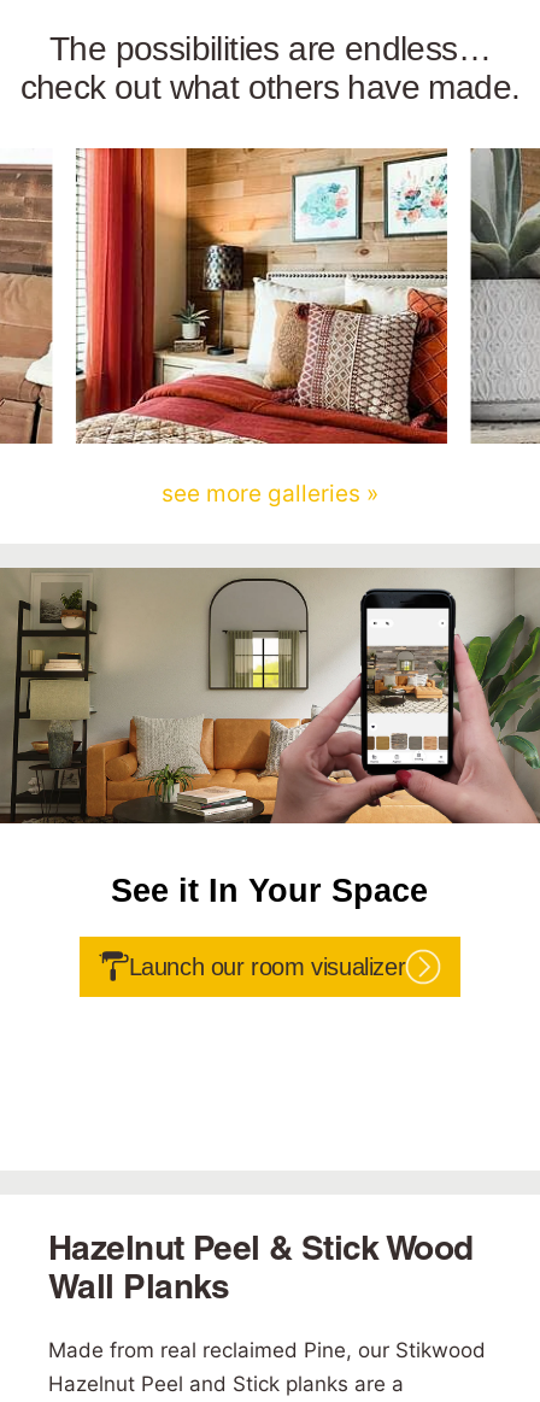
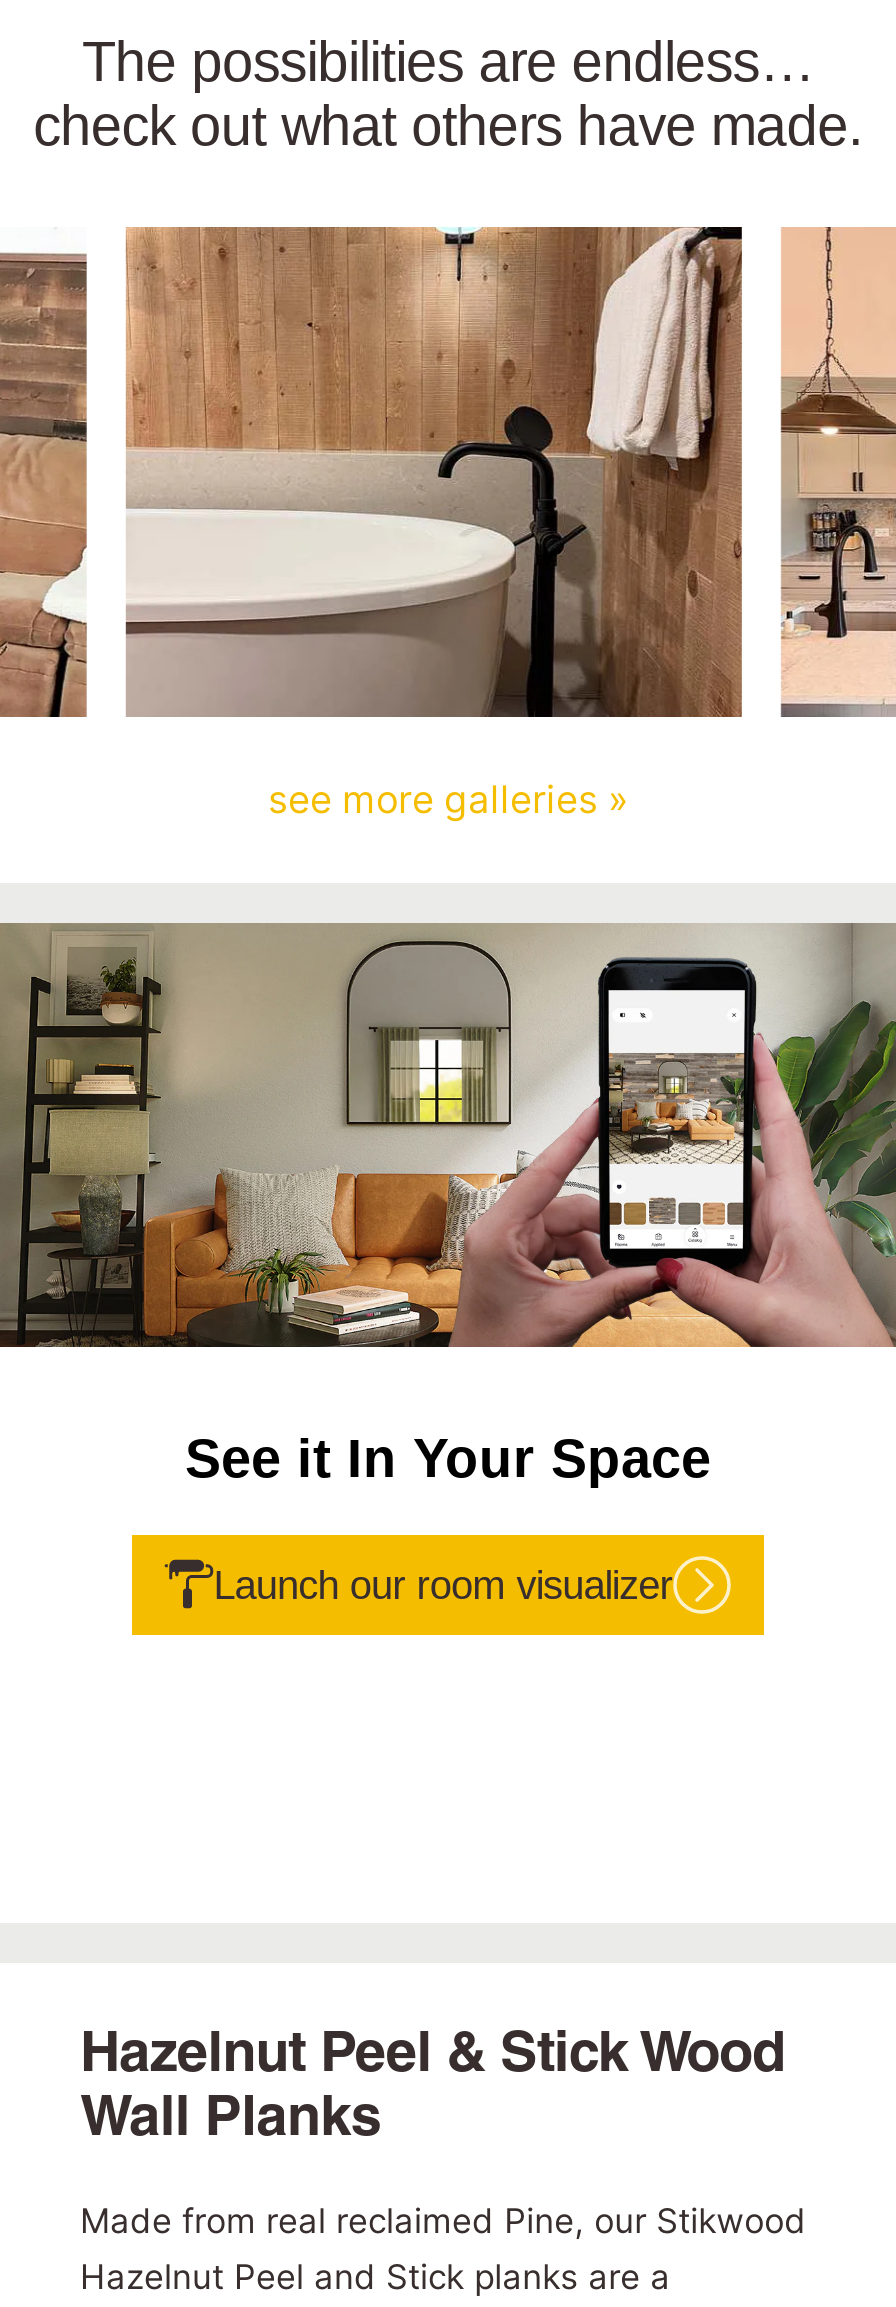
- [image]
+ [image]

- [image]
+ [image]
